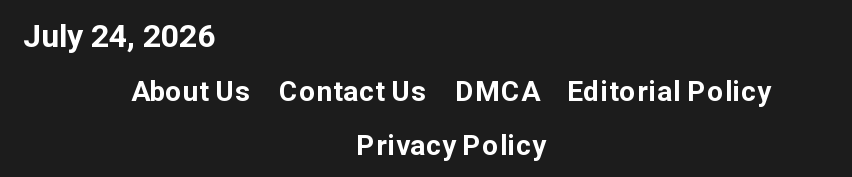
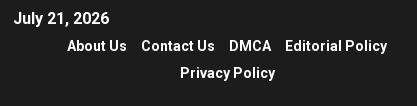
- July 24, 2026
+ July 21, 2026
